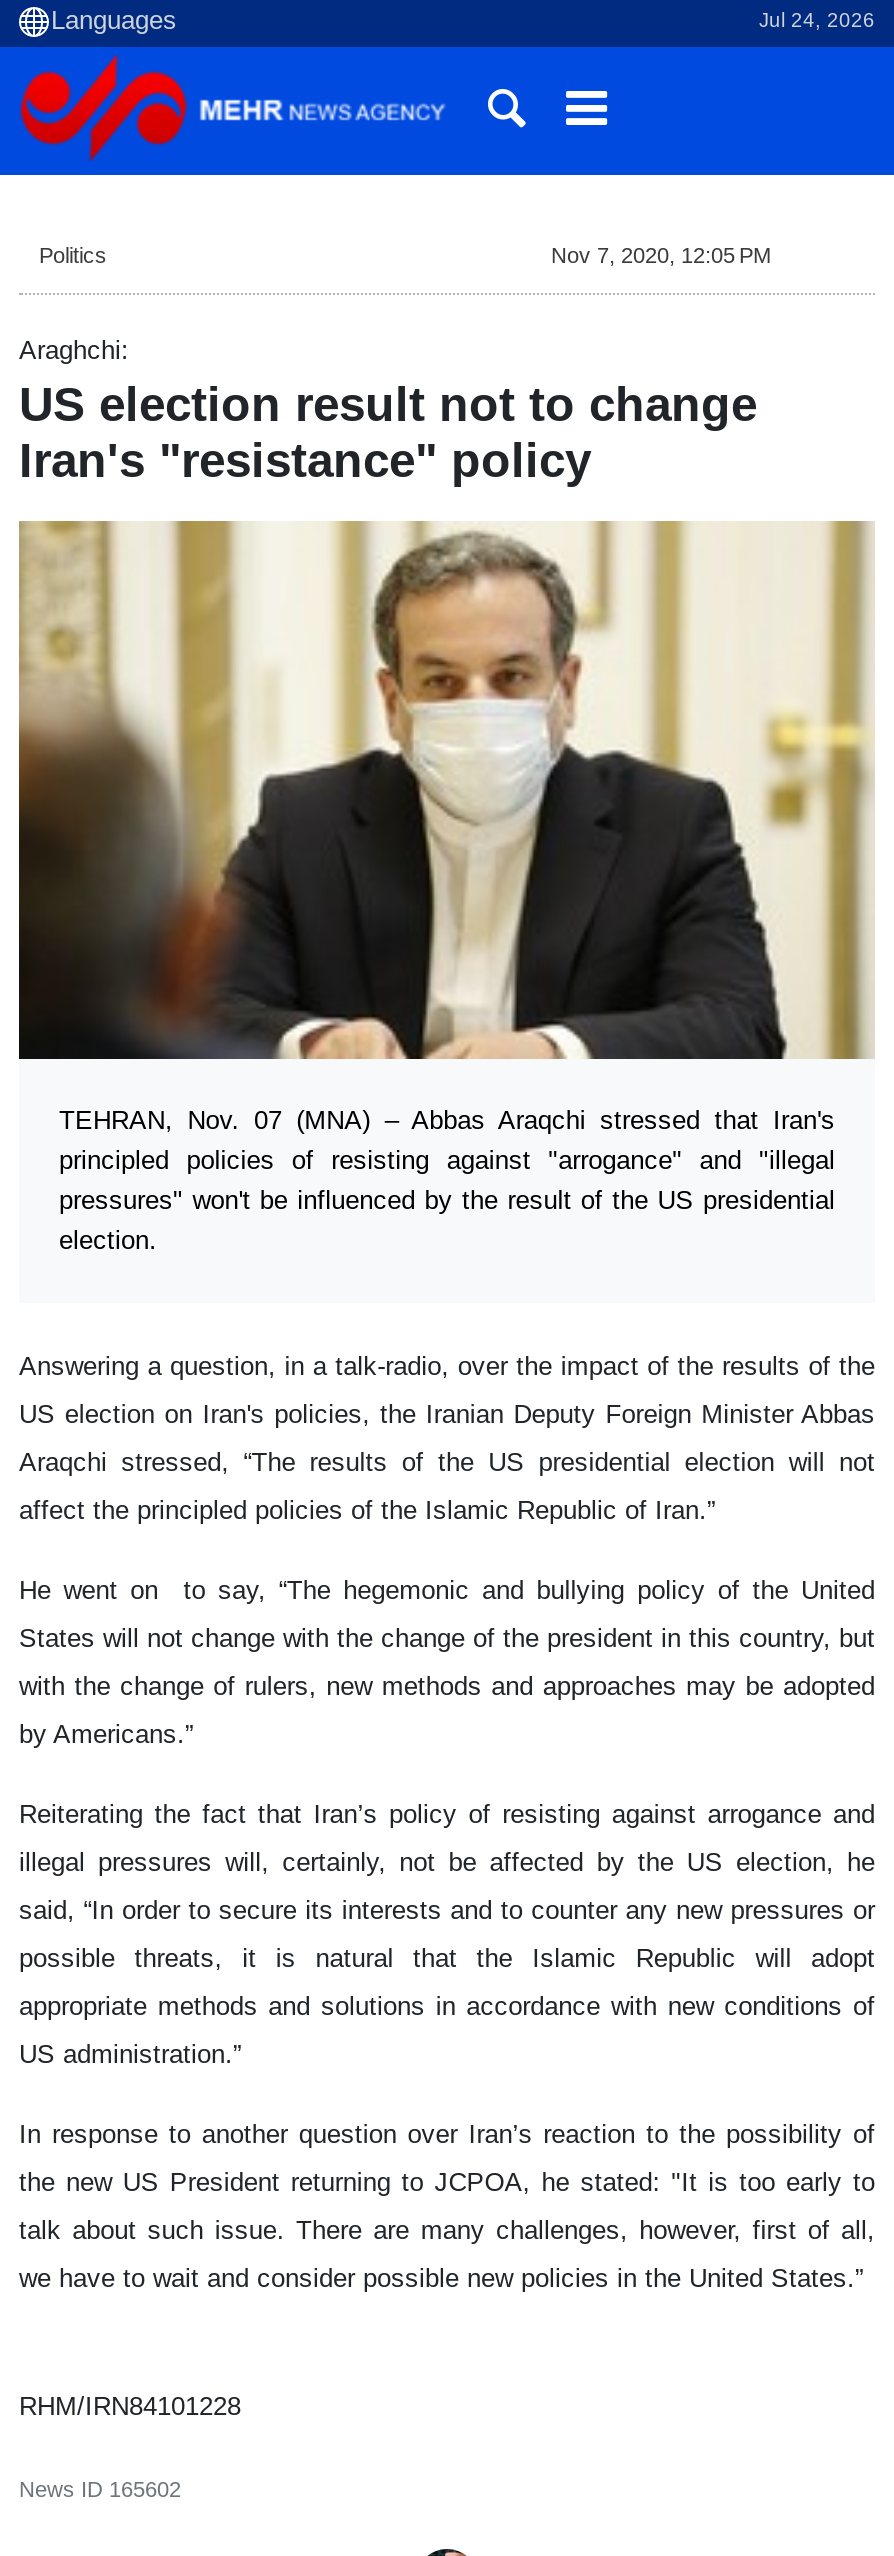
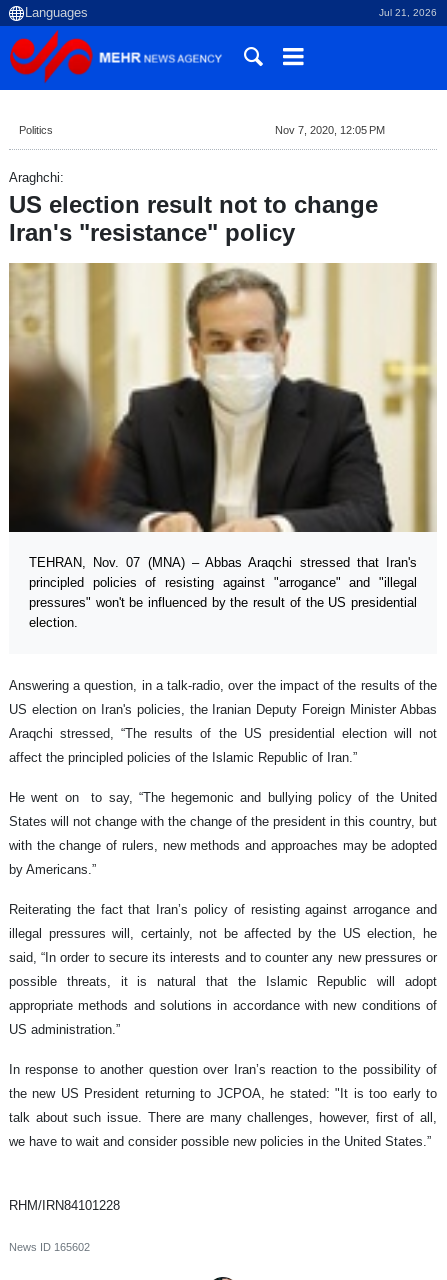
- Jul 24, 2026
+ Jul 21, 2026
